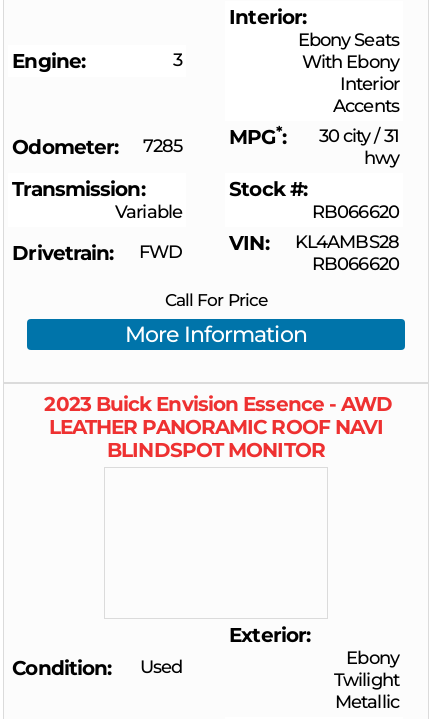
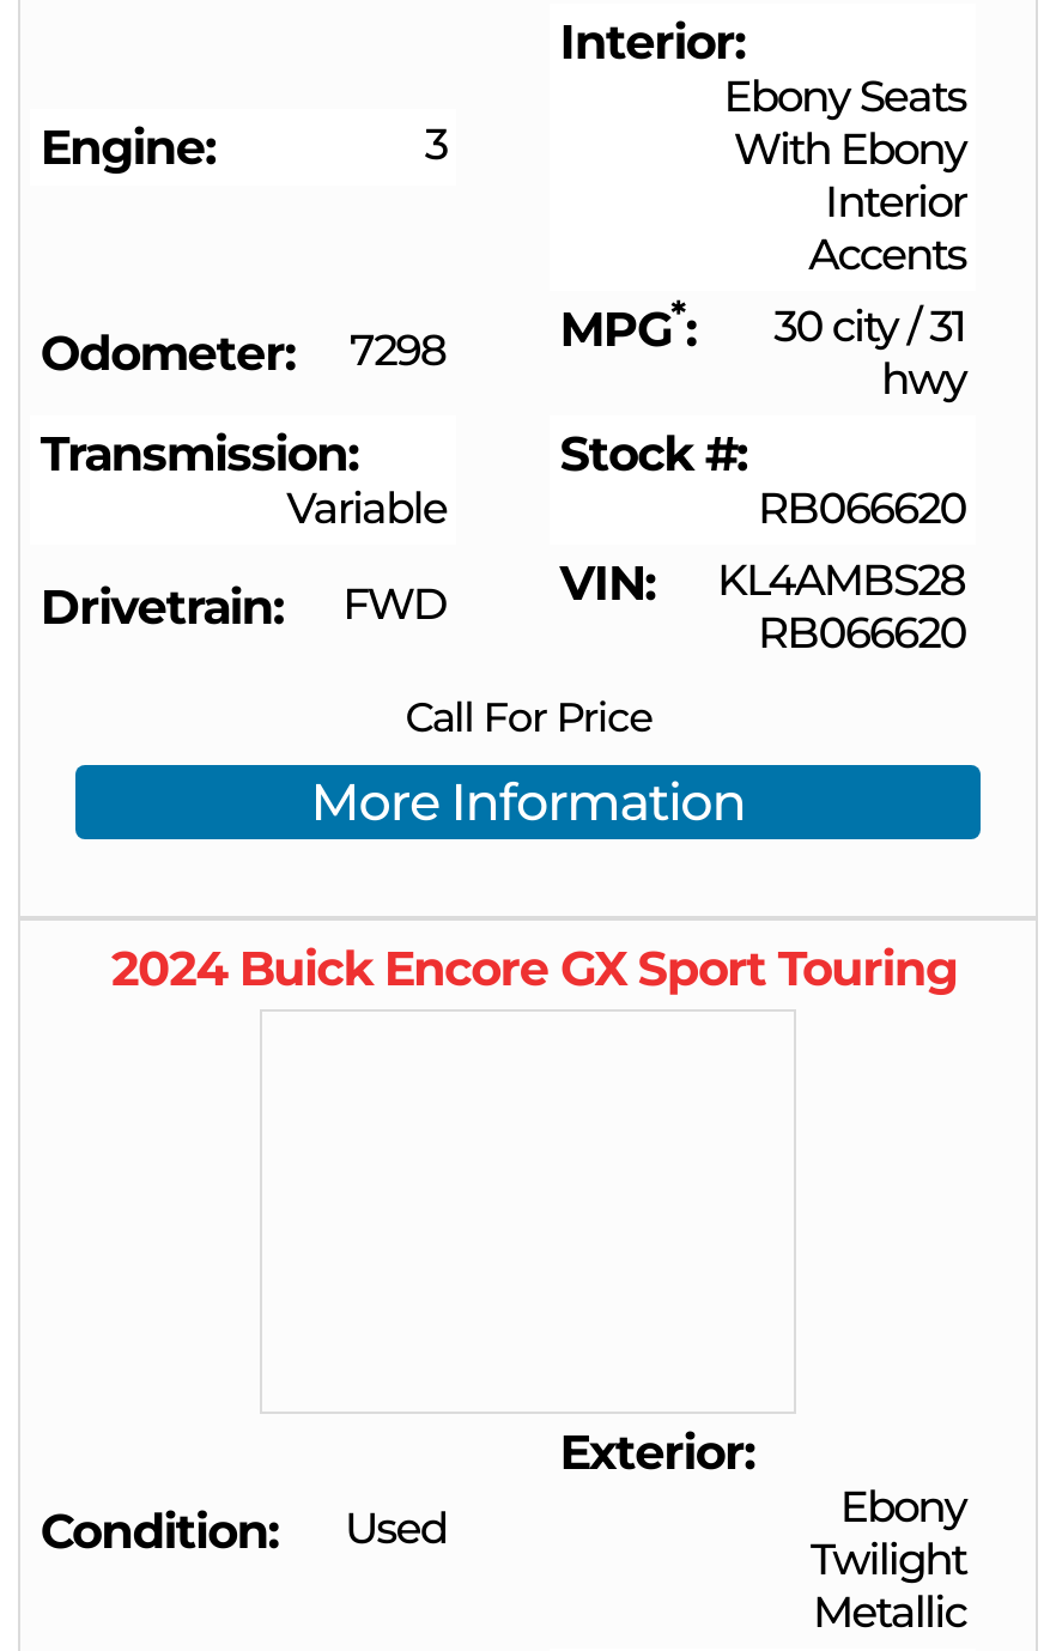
- Odometer 7285
+ Odometer 7298

- 2023 Buick Envision Essence - AWD
- LEATHER PANORAMIC ROOF NAVI
- BLINDSPOT MONITOR
+ 2024 Buick Encore GX Sport Touring
